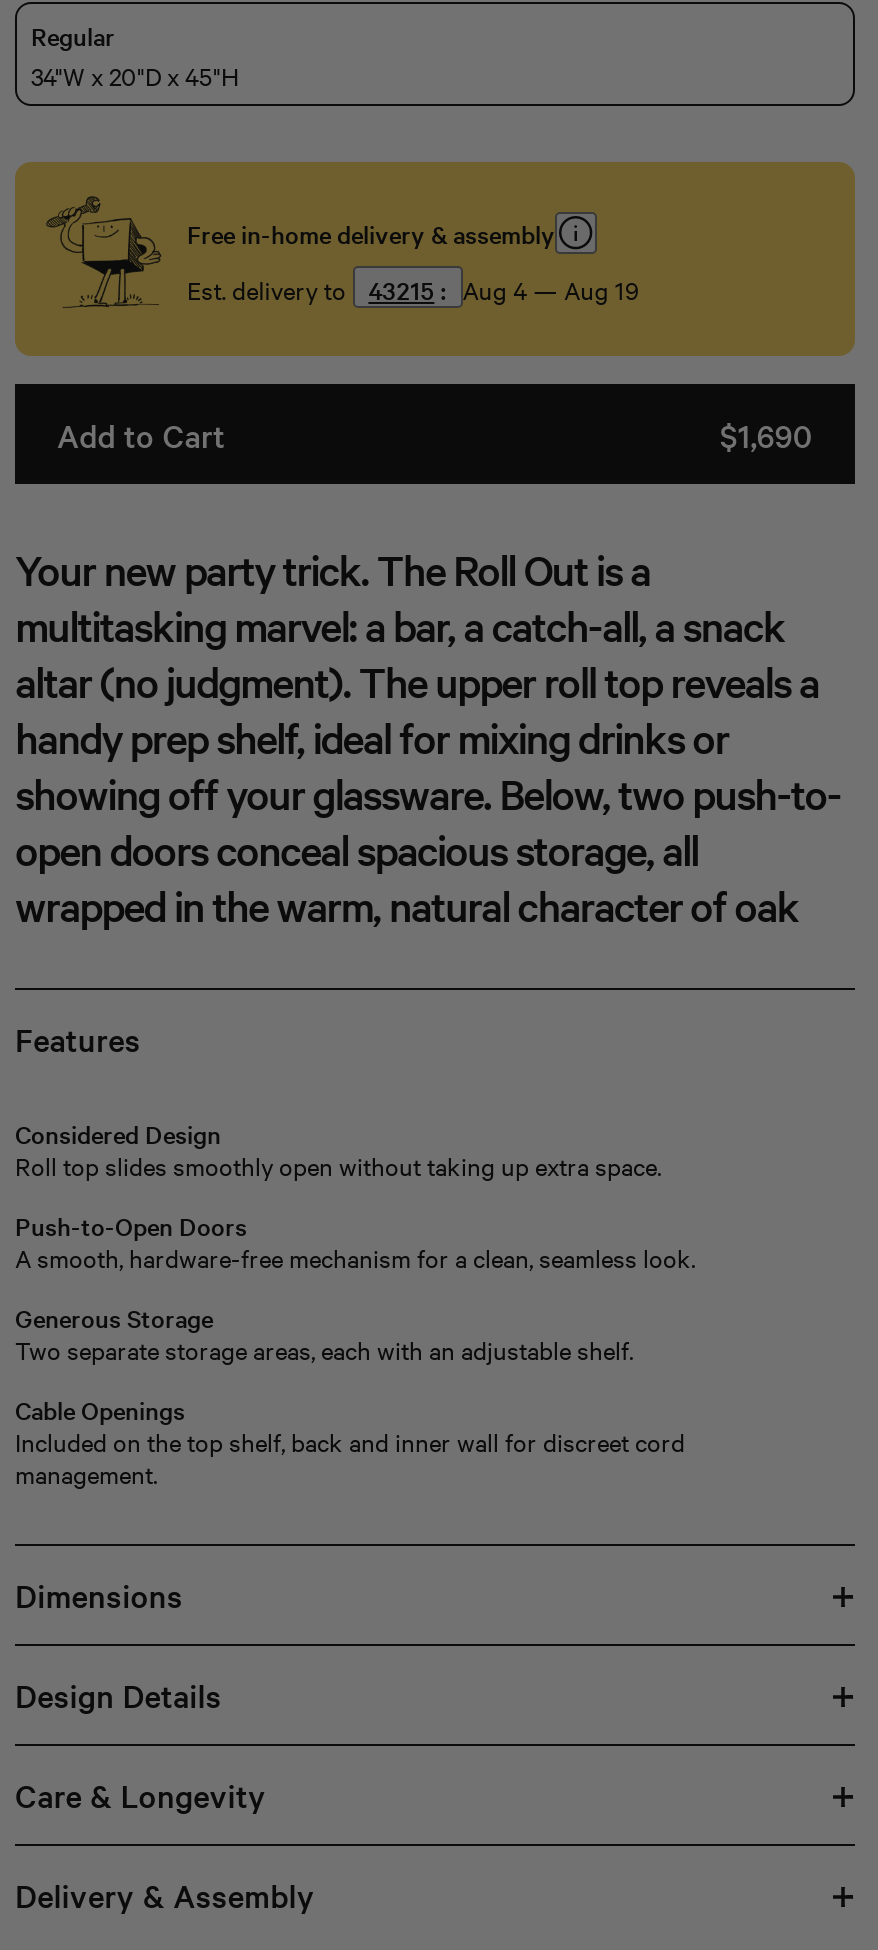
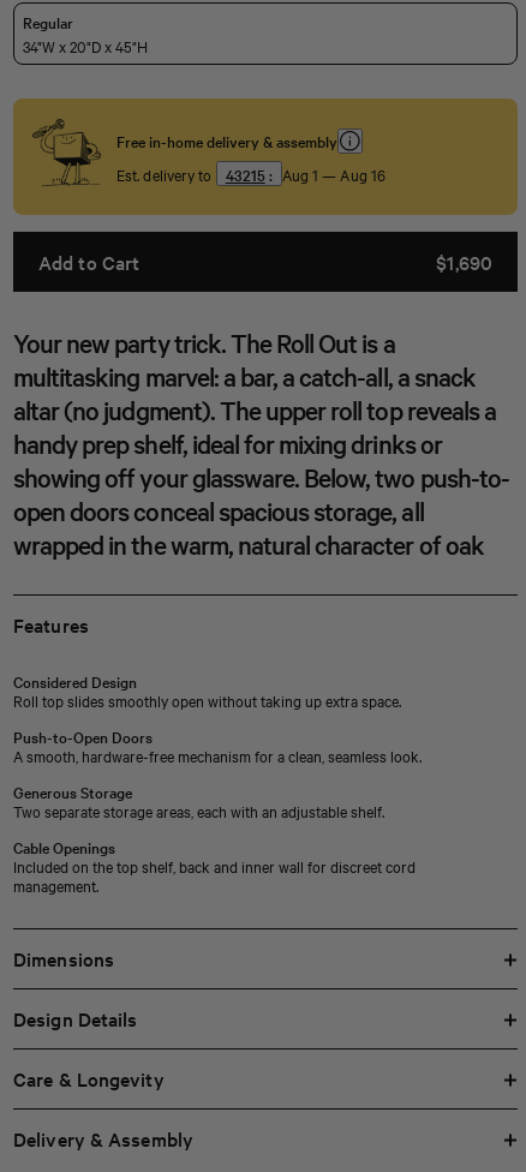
- Est. delivery to 43215: Aug 4 — Aug 19
+ Est. delivery to 43215: Aug 1 — Aug 16
